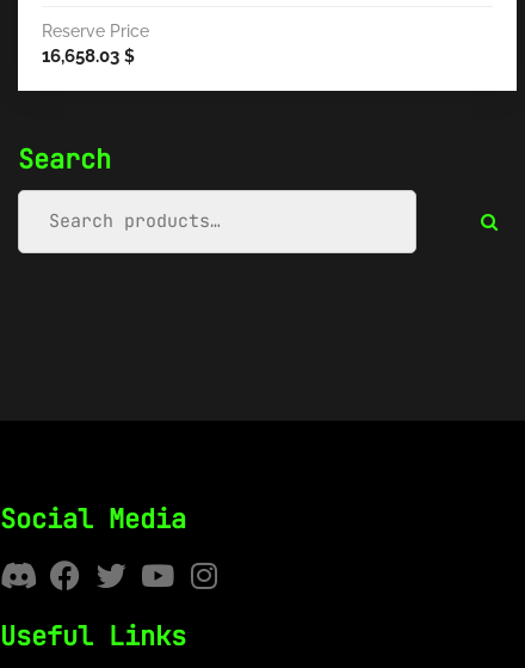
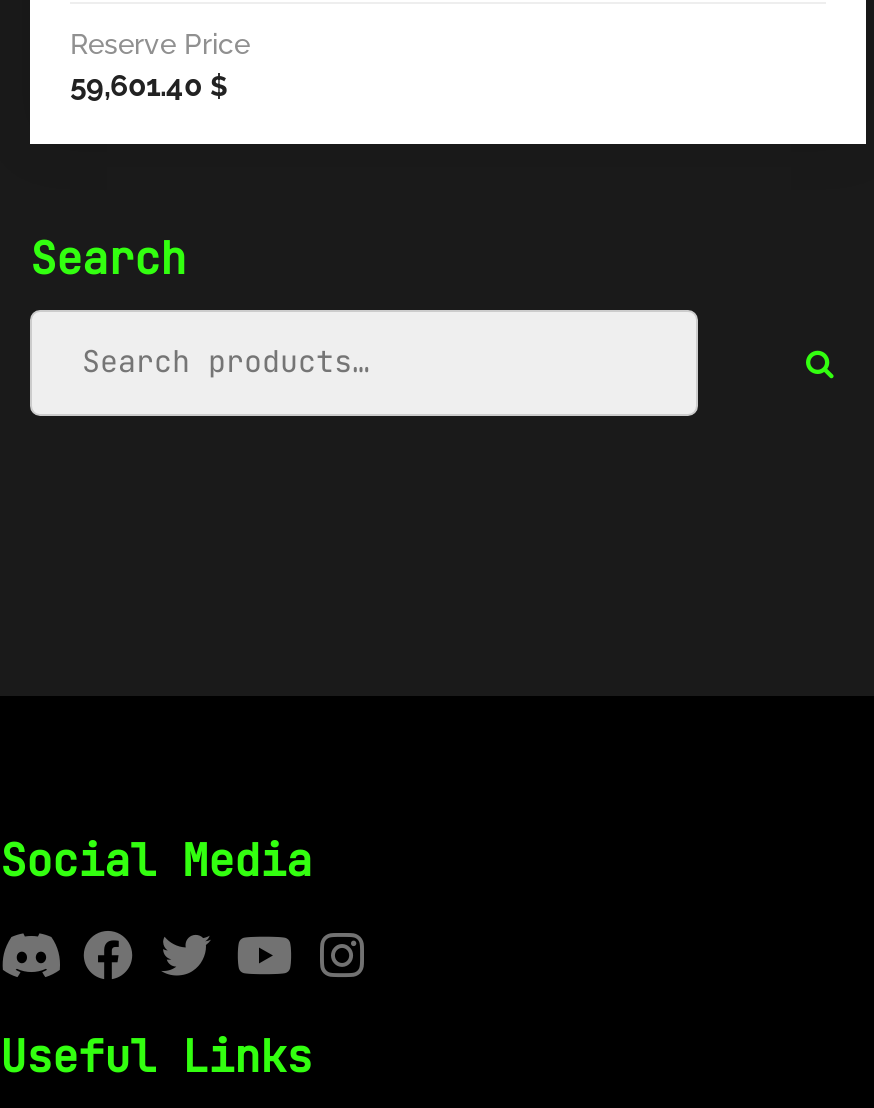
- 16,658.03 $
+ 59,601.40 $
